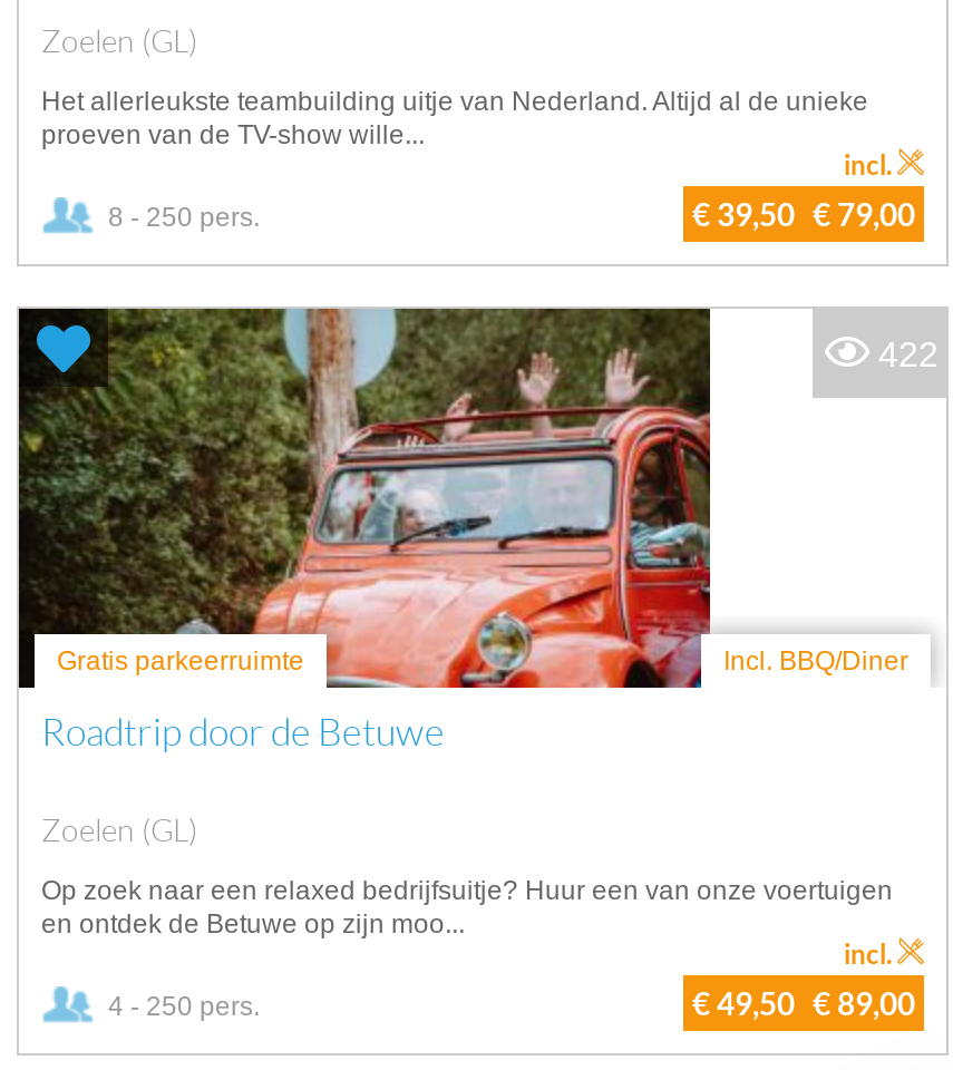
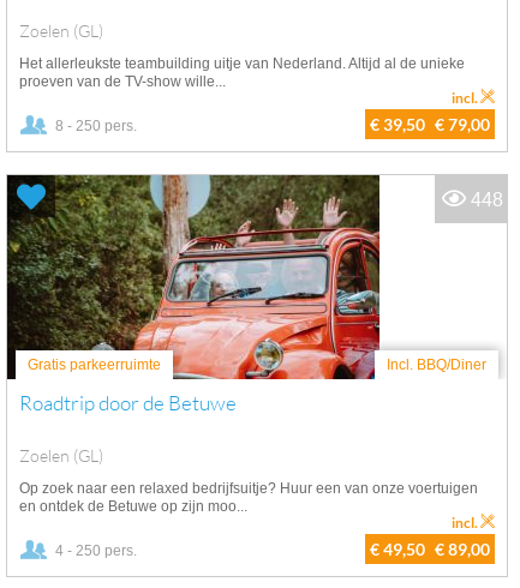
- 422
+ 448
